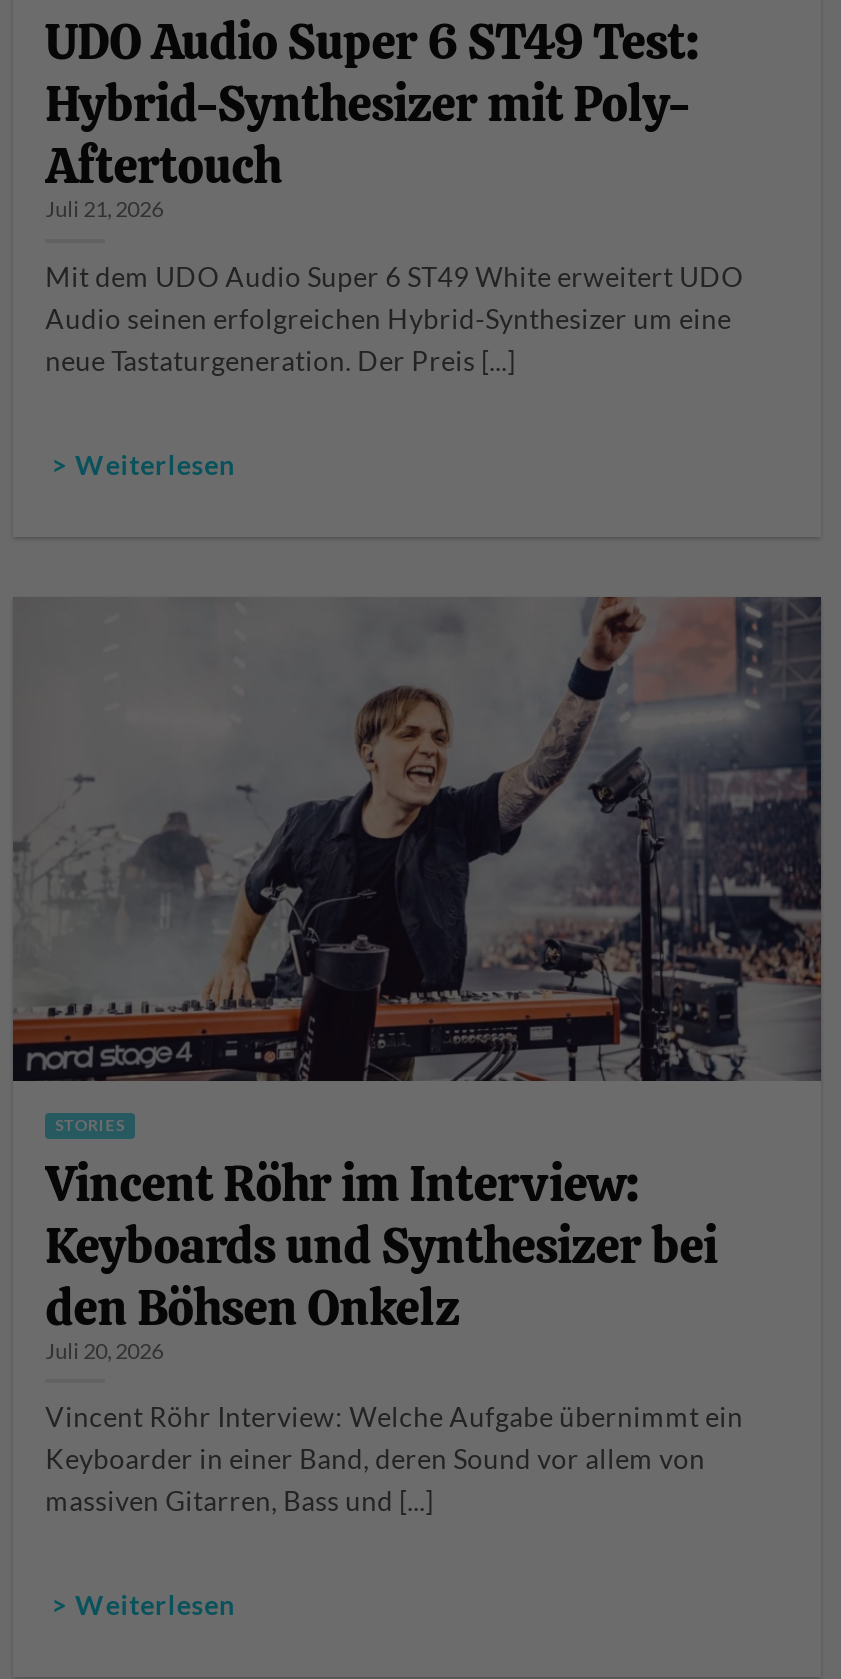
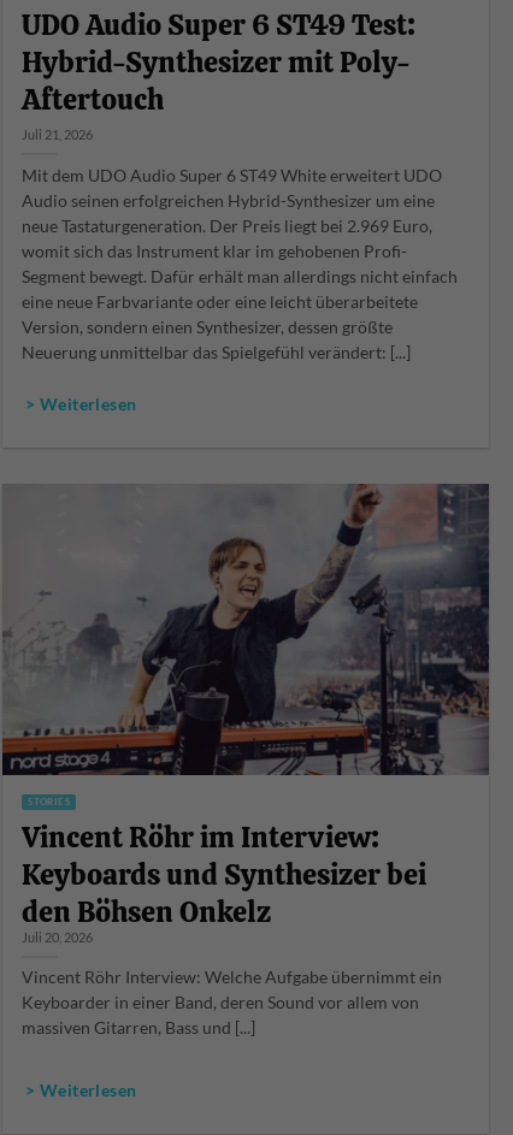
- neue Tastaturgeneration. Der Preis [...]
+ neue Tastaturgeneration. Der Preis liegt bei 2.969 Euro,
+ womit sich das Instrument klar im gehobenen Profi-
+ Segment bewegt. Dafür erhält man allerdings nicht einfach
+ eine neue Farbvariante oder eine leicht überarbeitete
+ Version, sondern einen Synthesizer, dessen größte
+ Neuerung unmittelbar das Spielgefühl verändert: [...]
